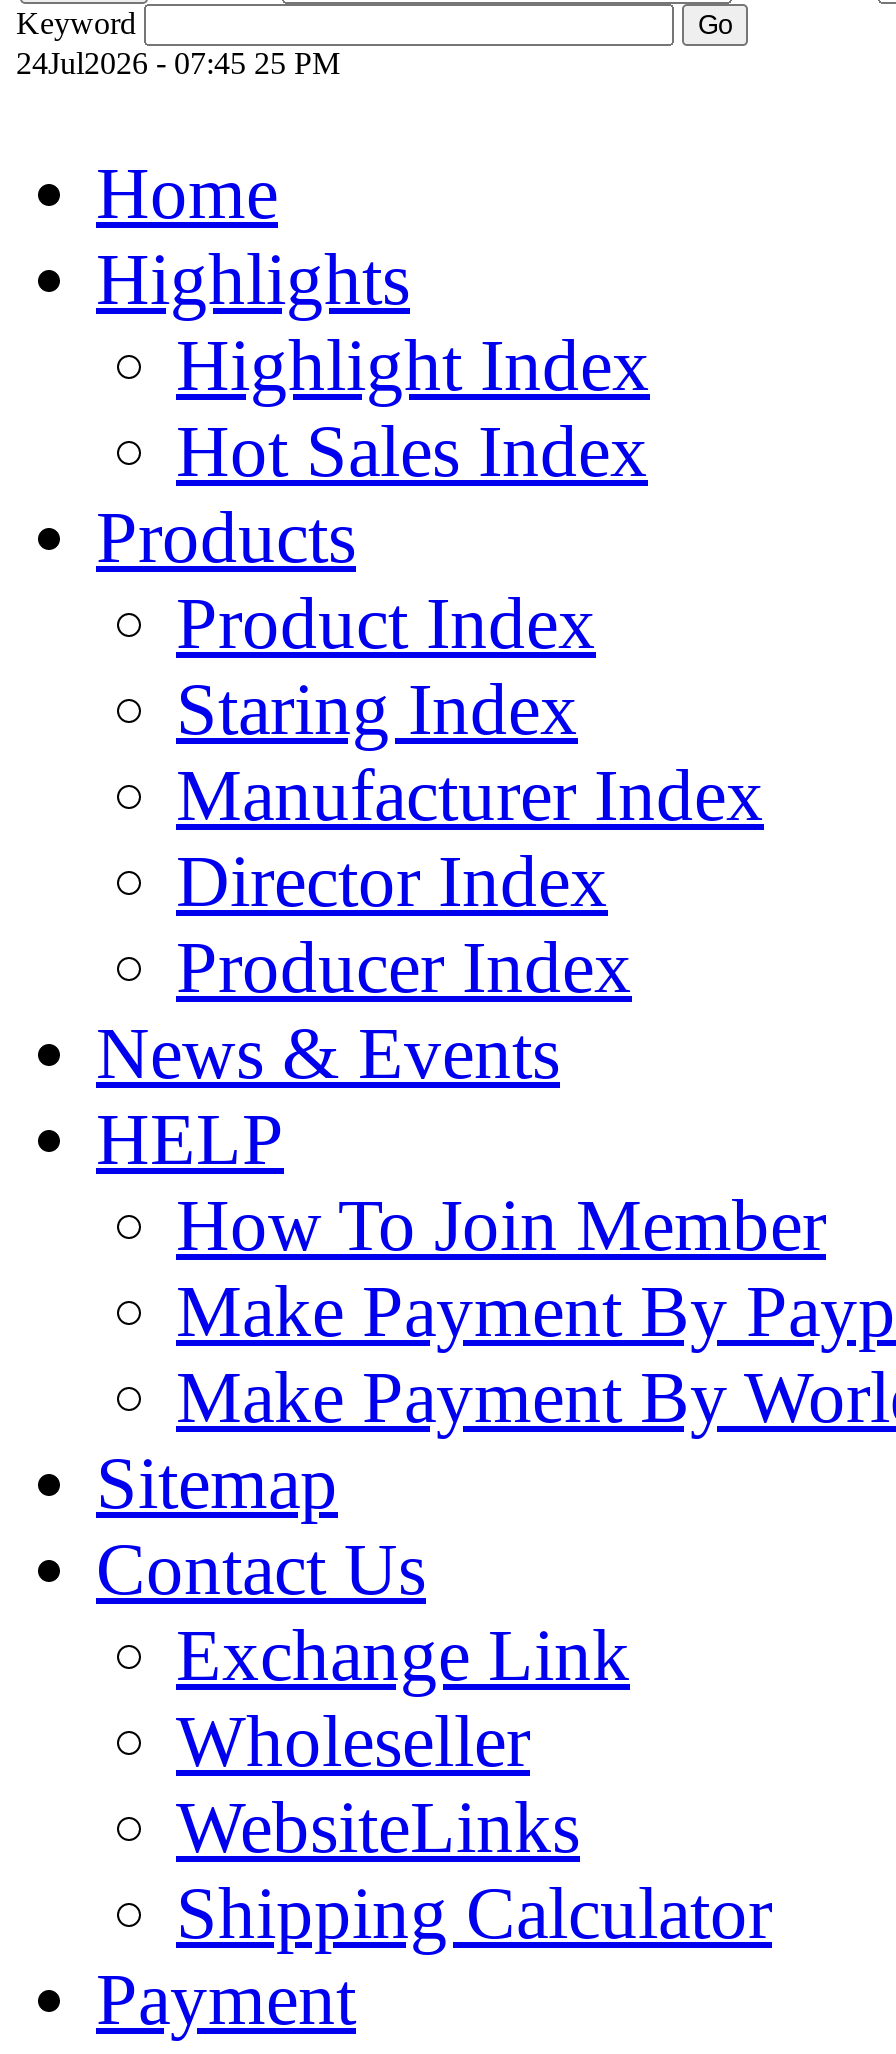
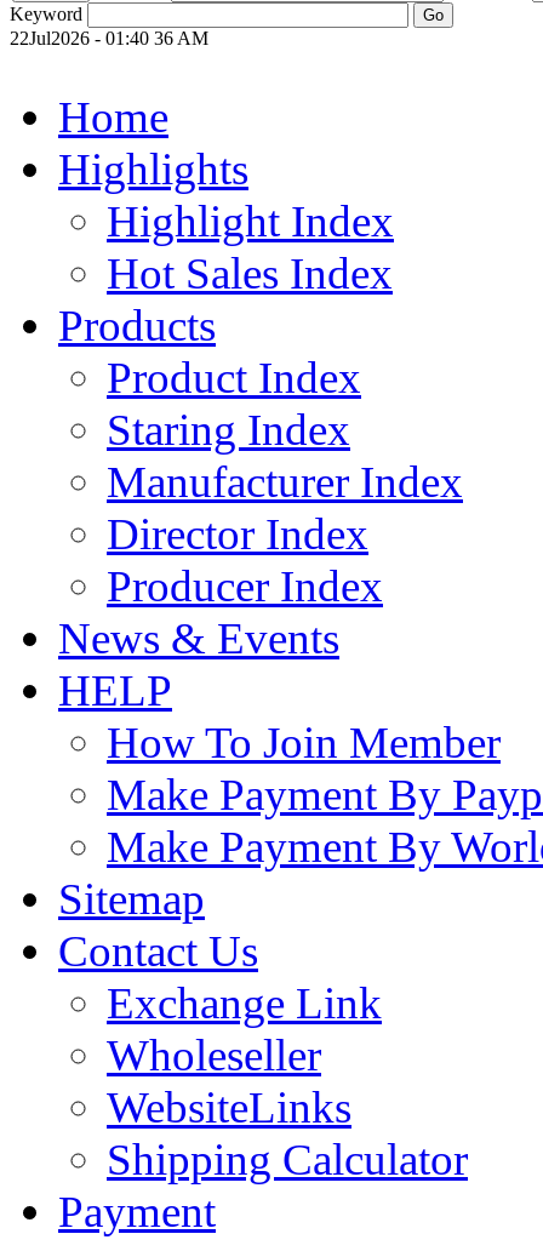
- 24Jul2026 - 07:45 25 PM
+ 22Jul2026 - 01:40 36 AM
